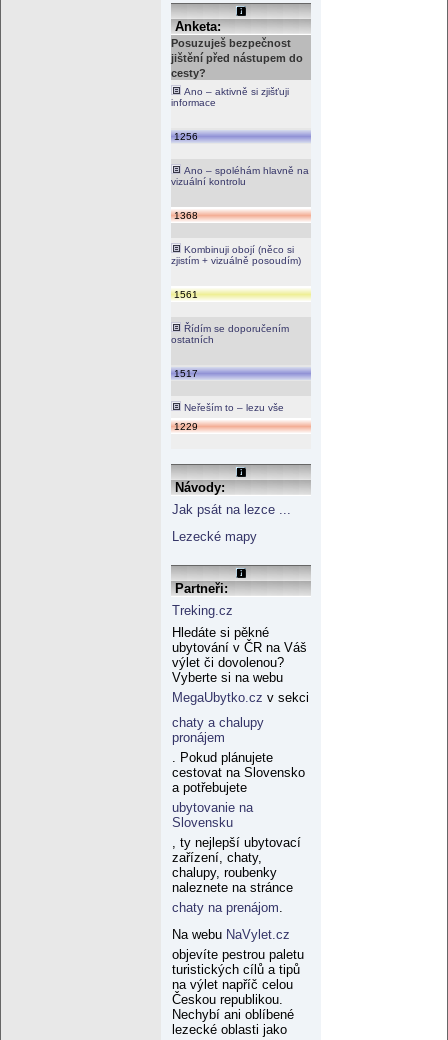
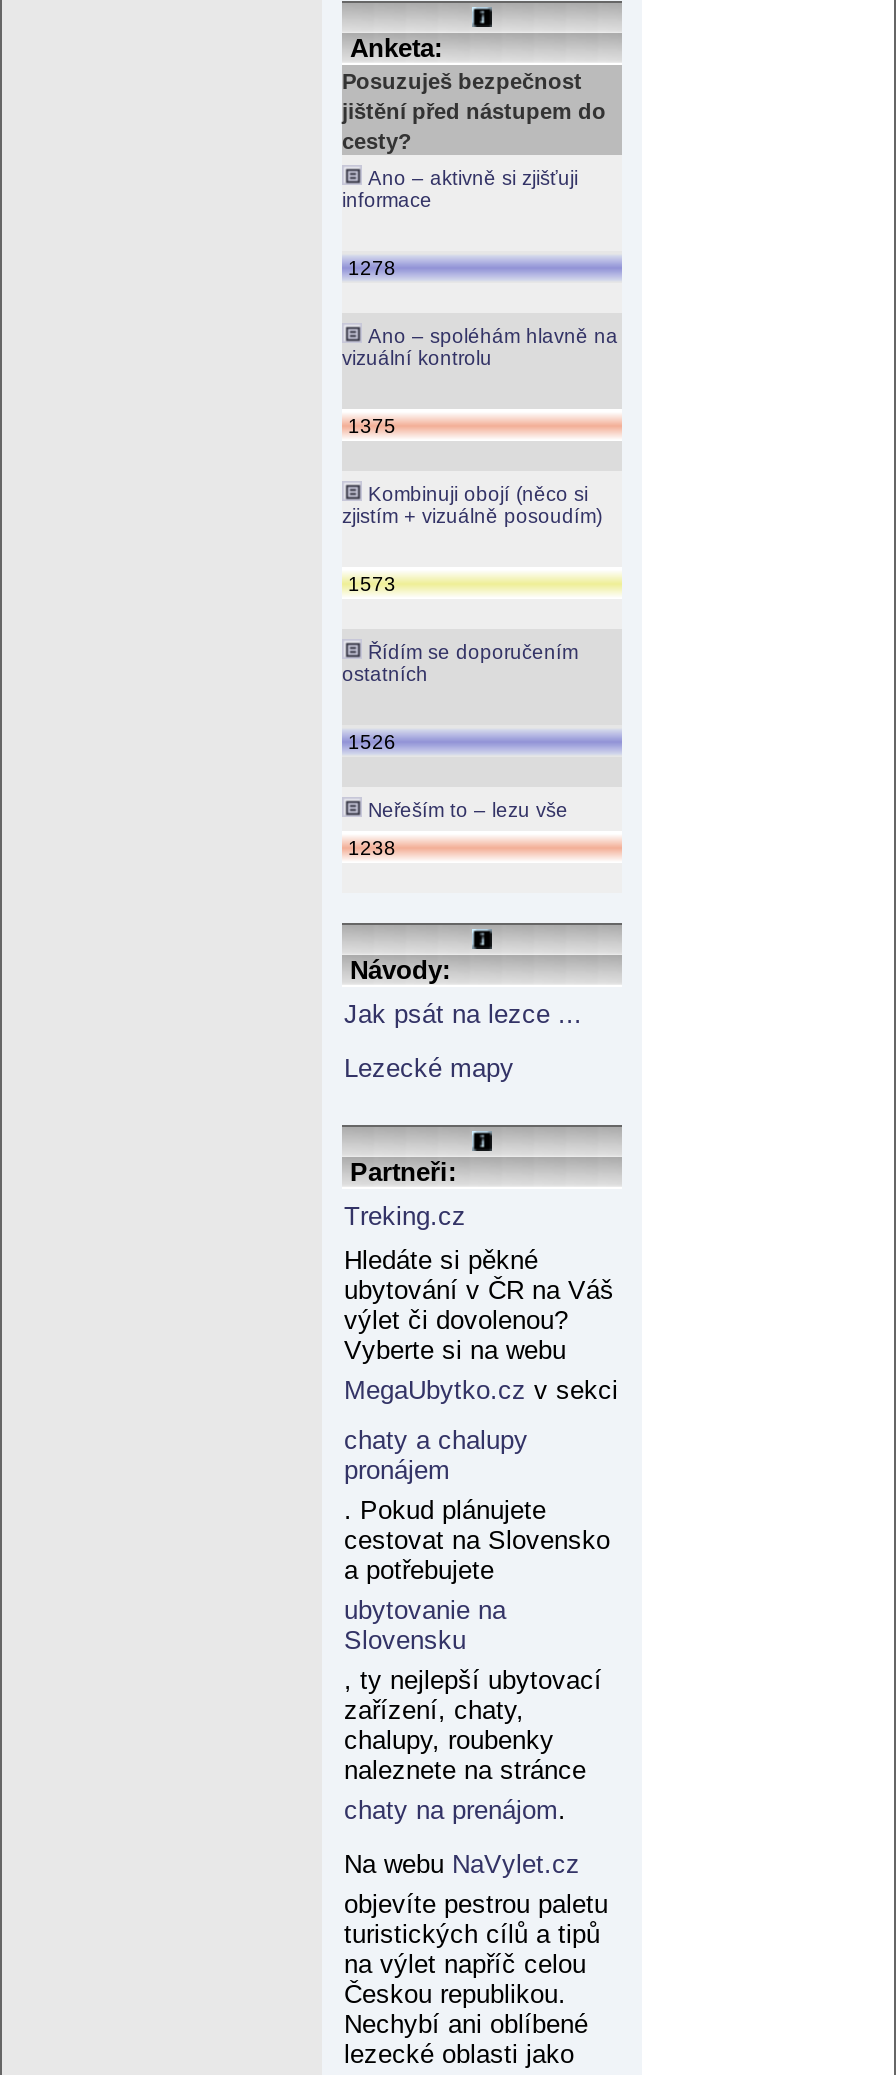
- 1256
+ 1278

- 1368
+ 1375

- 1561
+ 1573

- 1517
+ 1526

- 1229
+ 1238
